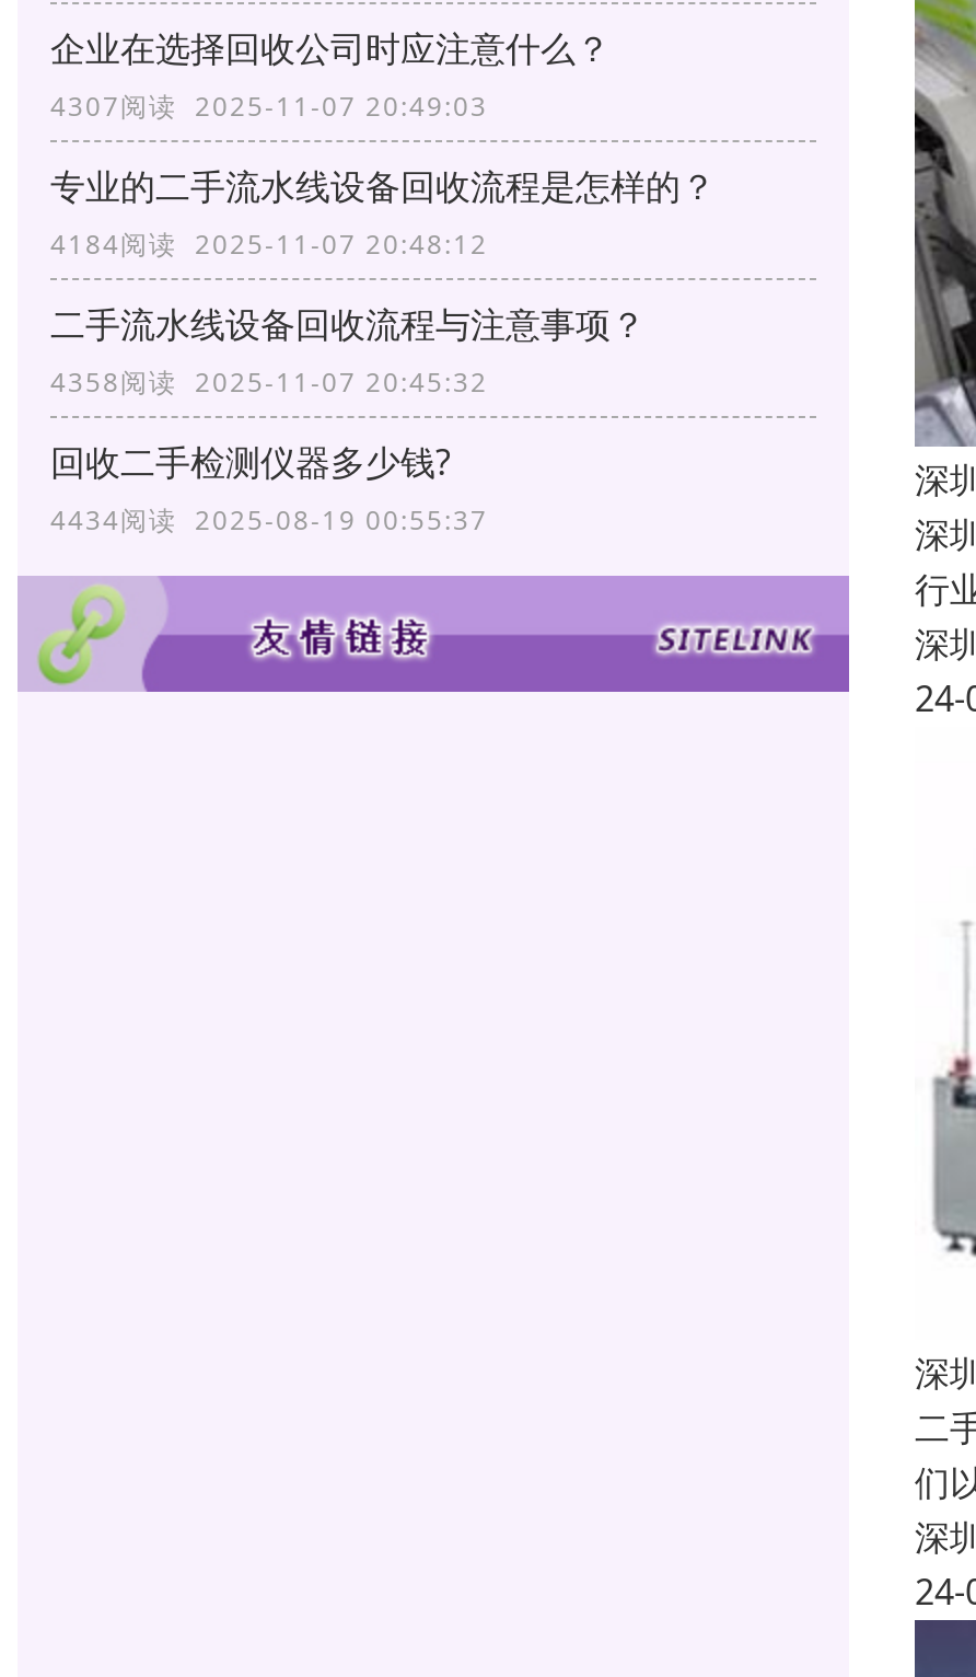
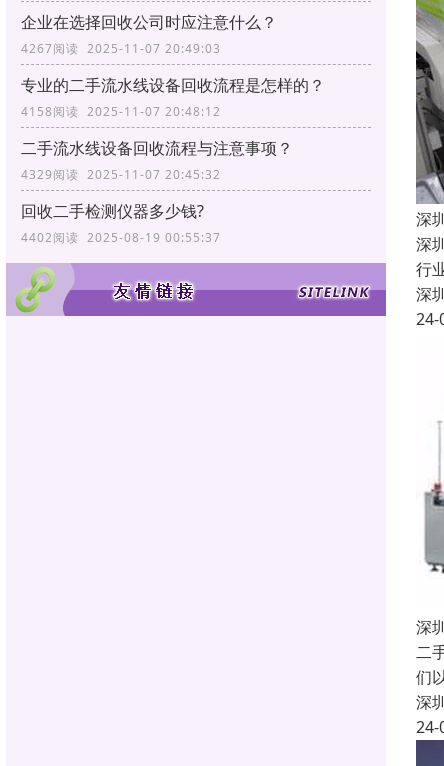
- 4307阅读 2025-11-07 20:49:03
+ 4267阅读 2025-11-07 20:49:03

- 4184阅读 2025-11-07 20:48:12
+ 4158阅读 2025-11-07 20:48:12

- 4358阅读 2025-11-07 20:45:32
+ 4329阅读 2025-11-07 20:45:32

- 4434阅读 2025-08-19 00:55:37
+ 4402阅读 2025-08-19 00:55:37
